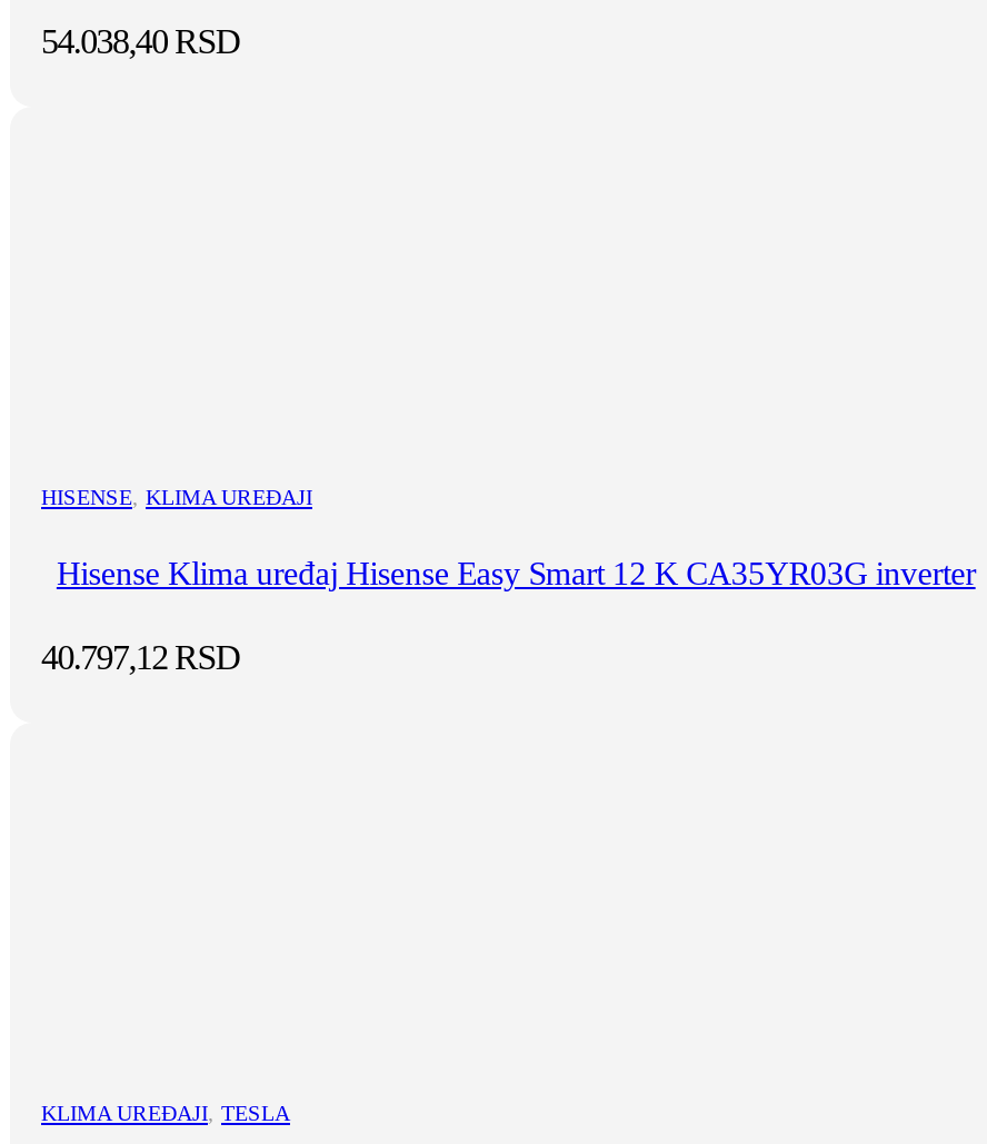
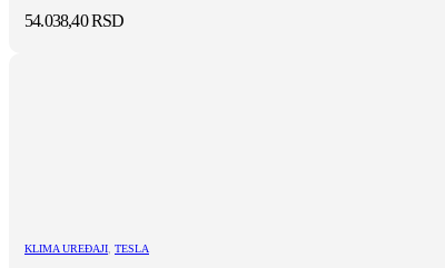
- HISENSE, KLIMA UREĐAJI
- Hisense Klima uređaj Hisense Easy Smart 12 K CA35YR03G inverter
- 40.797,12 RSD
